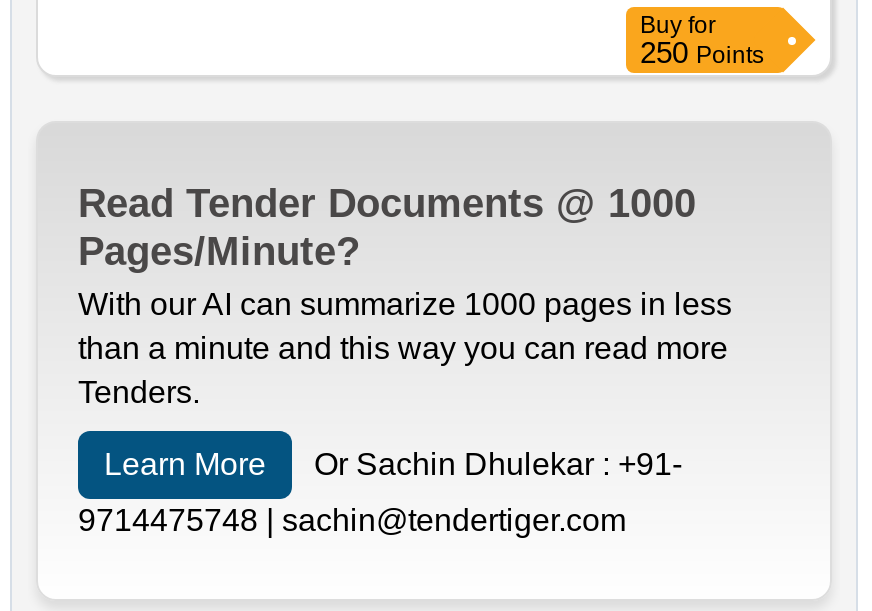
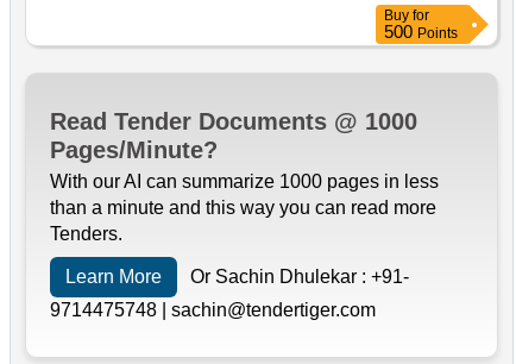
- 250 Points
+ 500 Points
